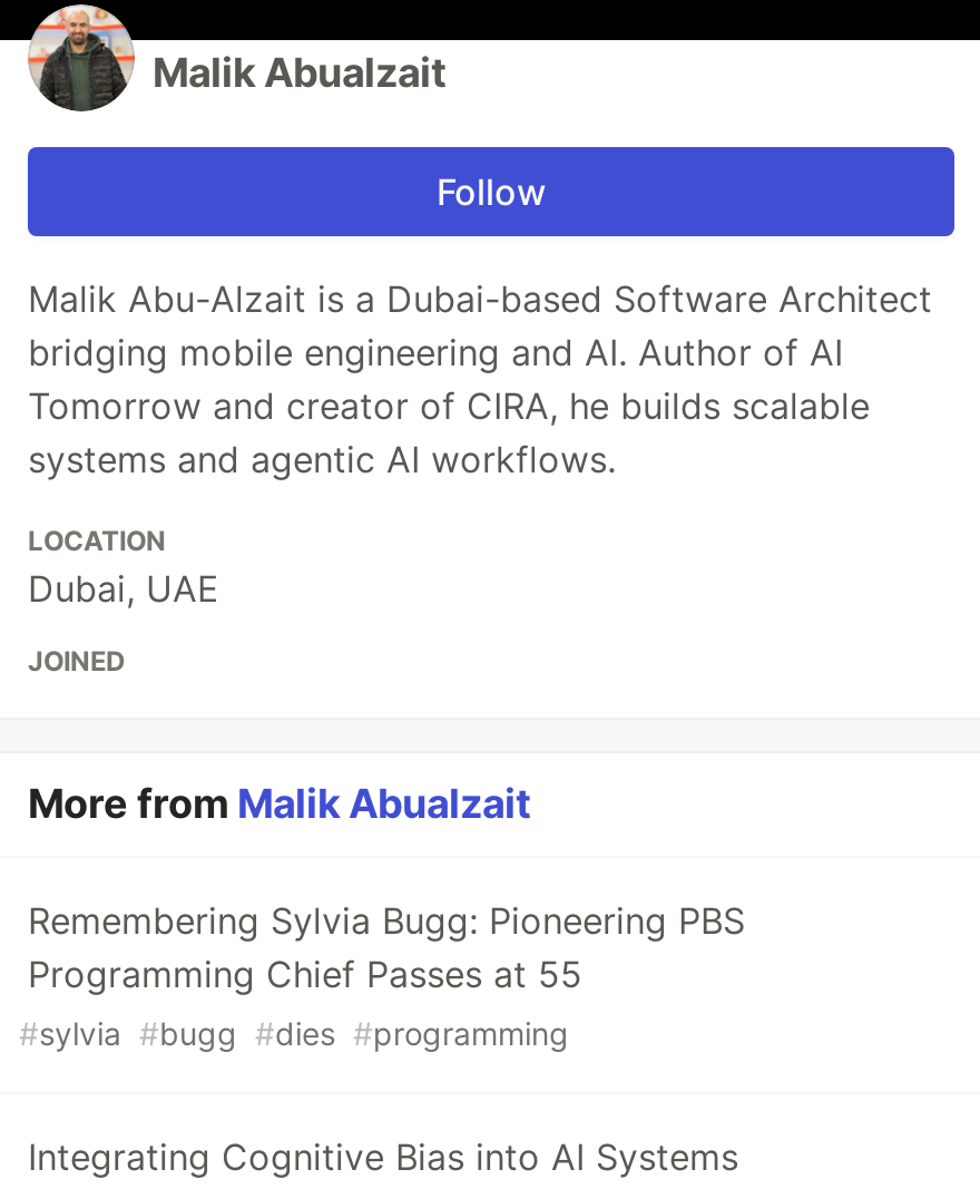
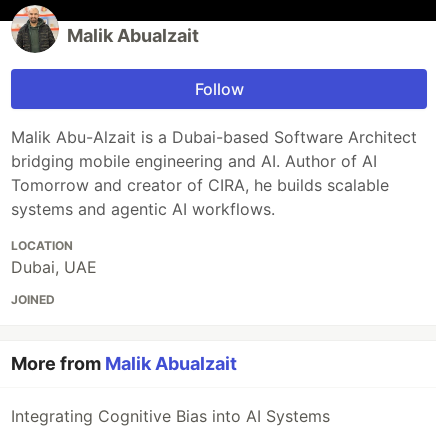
- Remembering Sylvia Bugg: Pioneering PBS
- Programming Chief Passes at 55
- #sylvia #bugg #dies #programming
